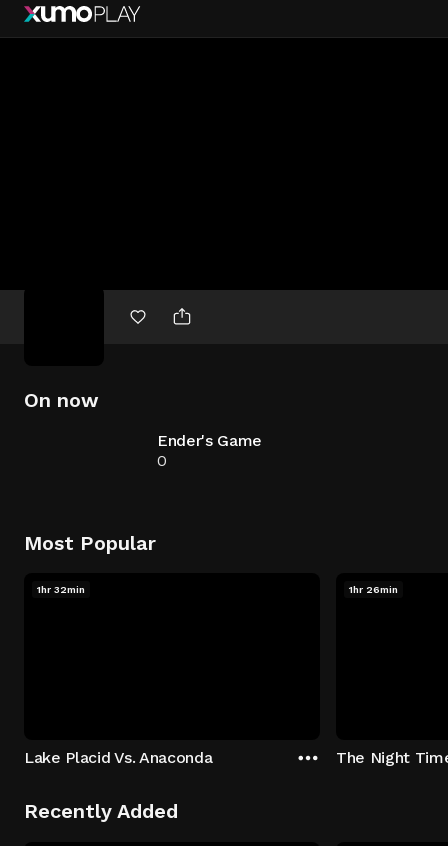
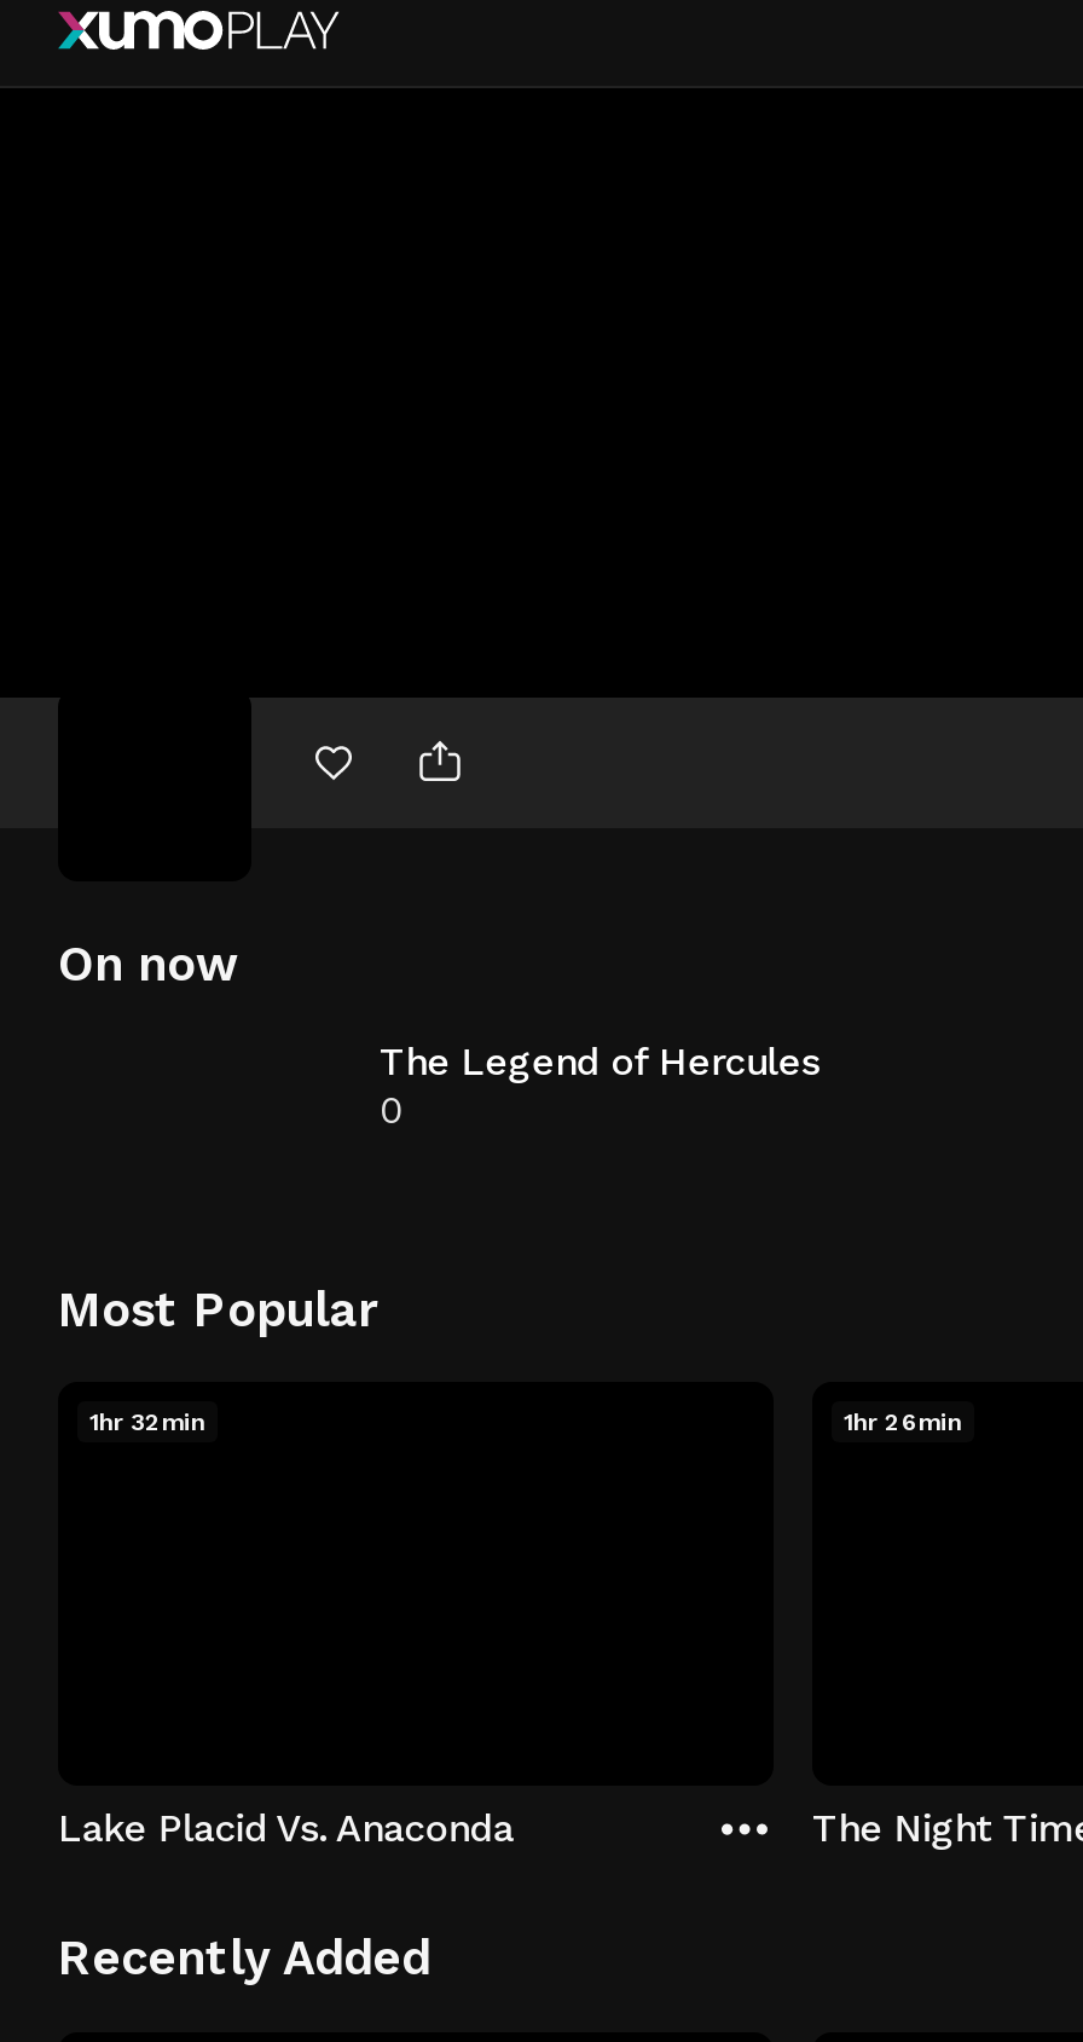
- Ender's Game
+ The Legend of Hercules
